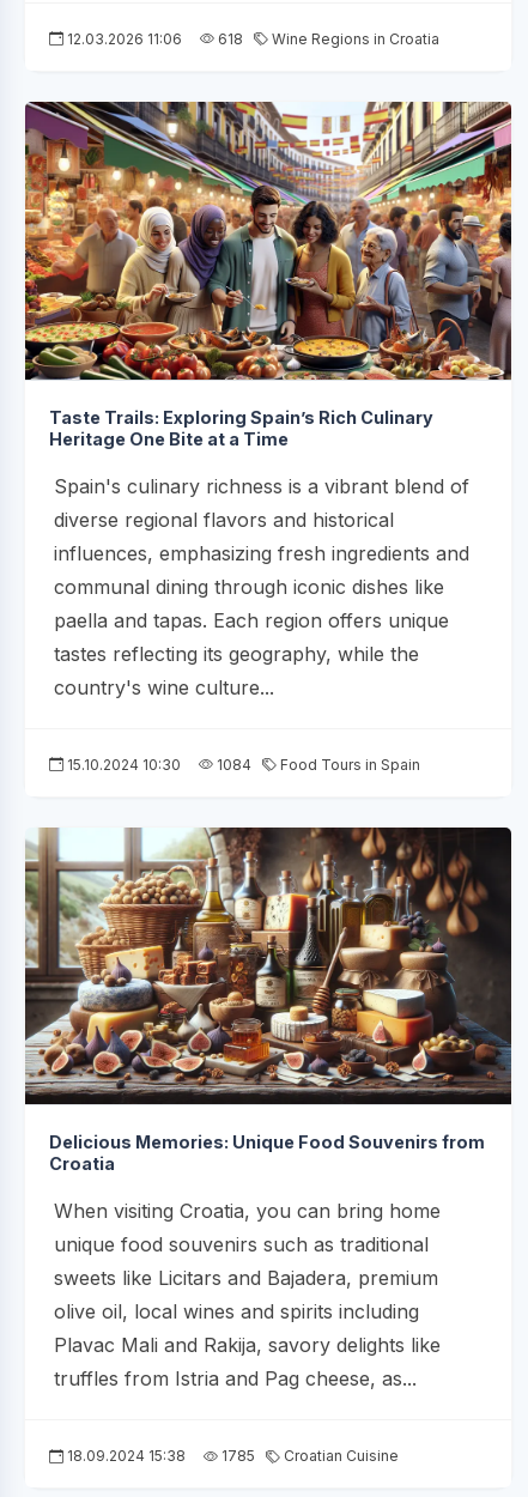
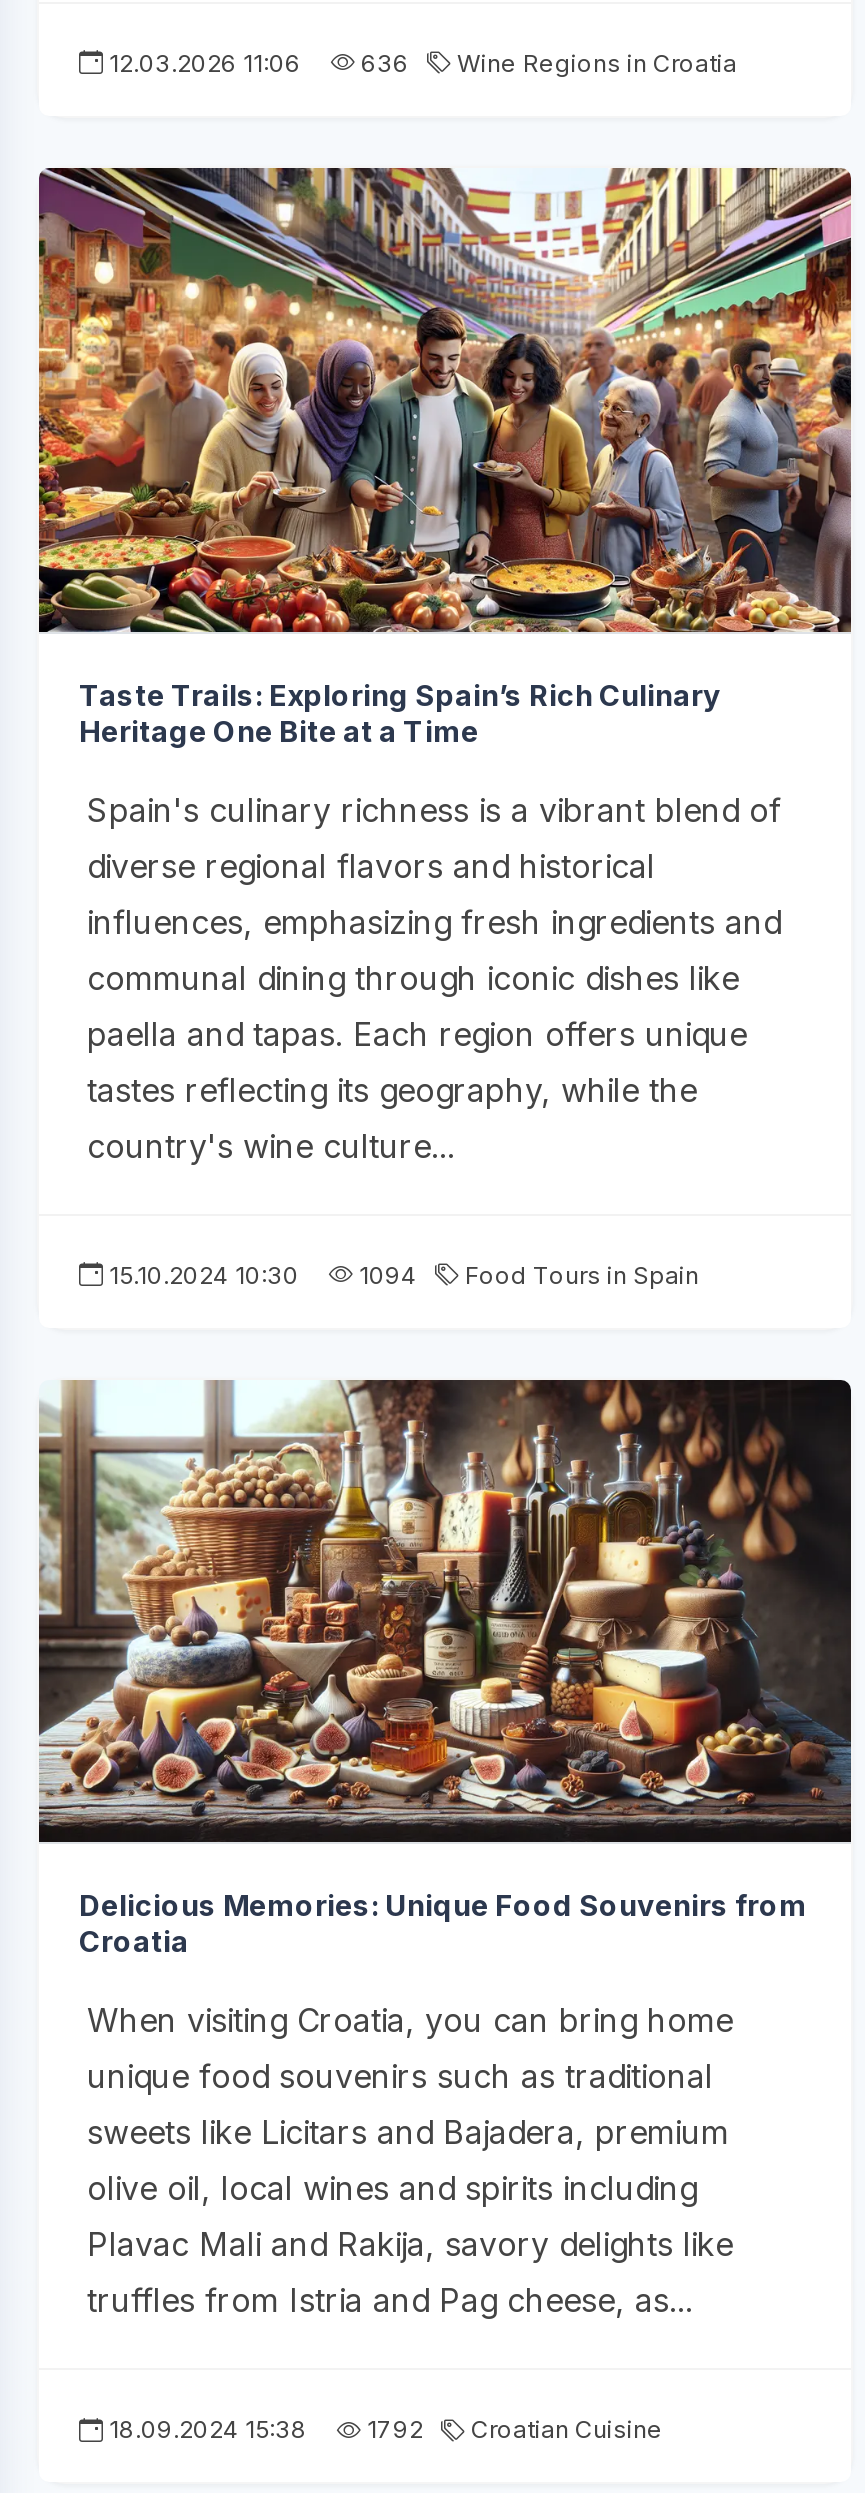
- 12.03.2026 11:06 618 Wine Regions in Croatia
+ 12.03.2026 11:06 636 Wine Regions in Croatia

- 15.10.2024 10:30 1084 Food Tours in Spain
+ 15.10.2024 10:30 1094 Food Tours in Spain

- 18.09.2024 15:38 1785 Croatian Cuisine
+ 18.09.2024 15:38 1792 Croatian Cuisine
